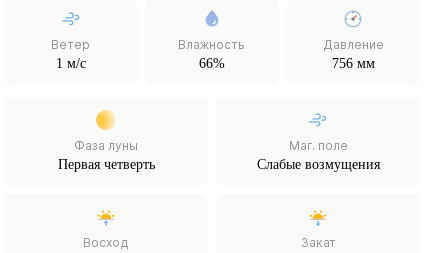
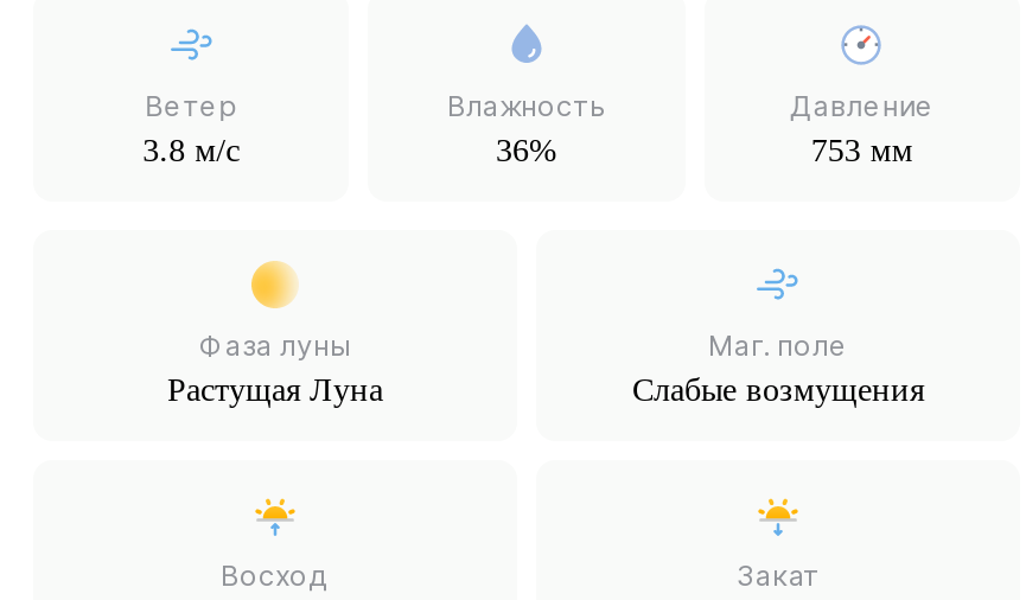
- 1 м/с
+ 3.8 м/с

- 66%
+ 36%

- 756 мм
+ 753 мм

- Первая четверть
+ Растущая Луна
